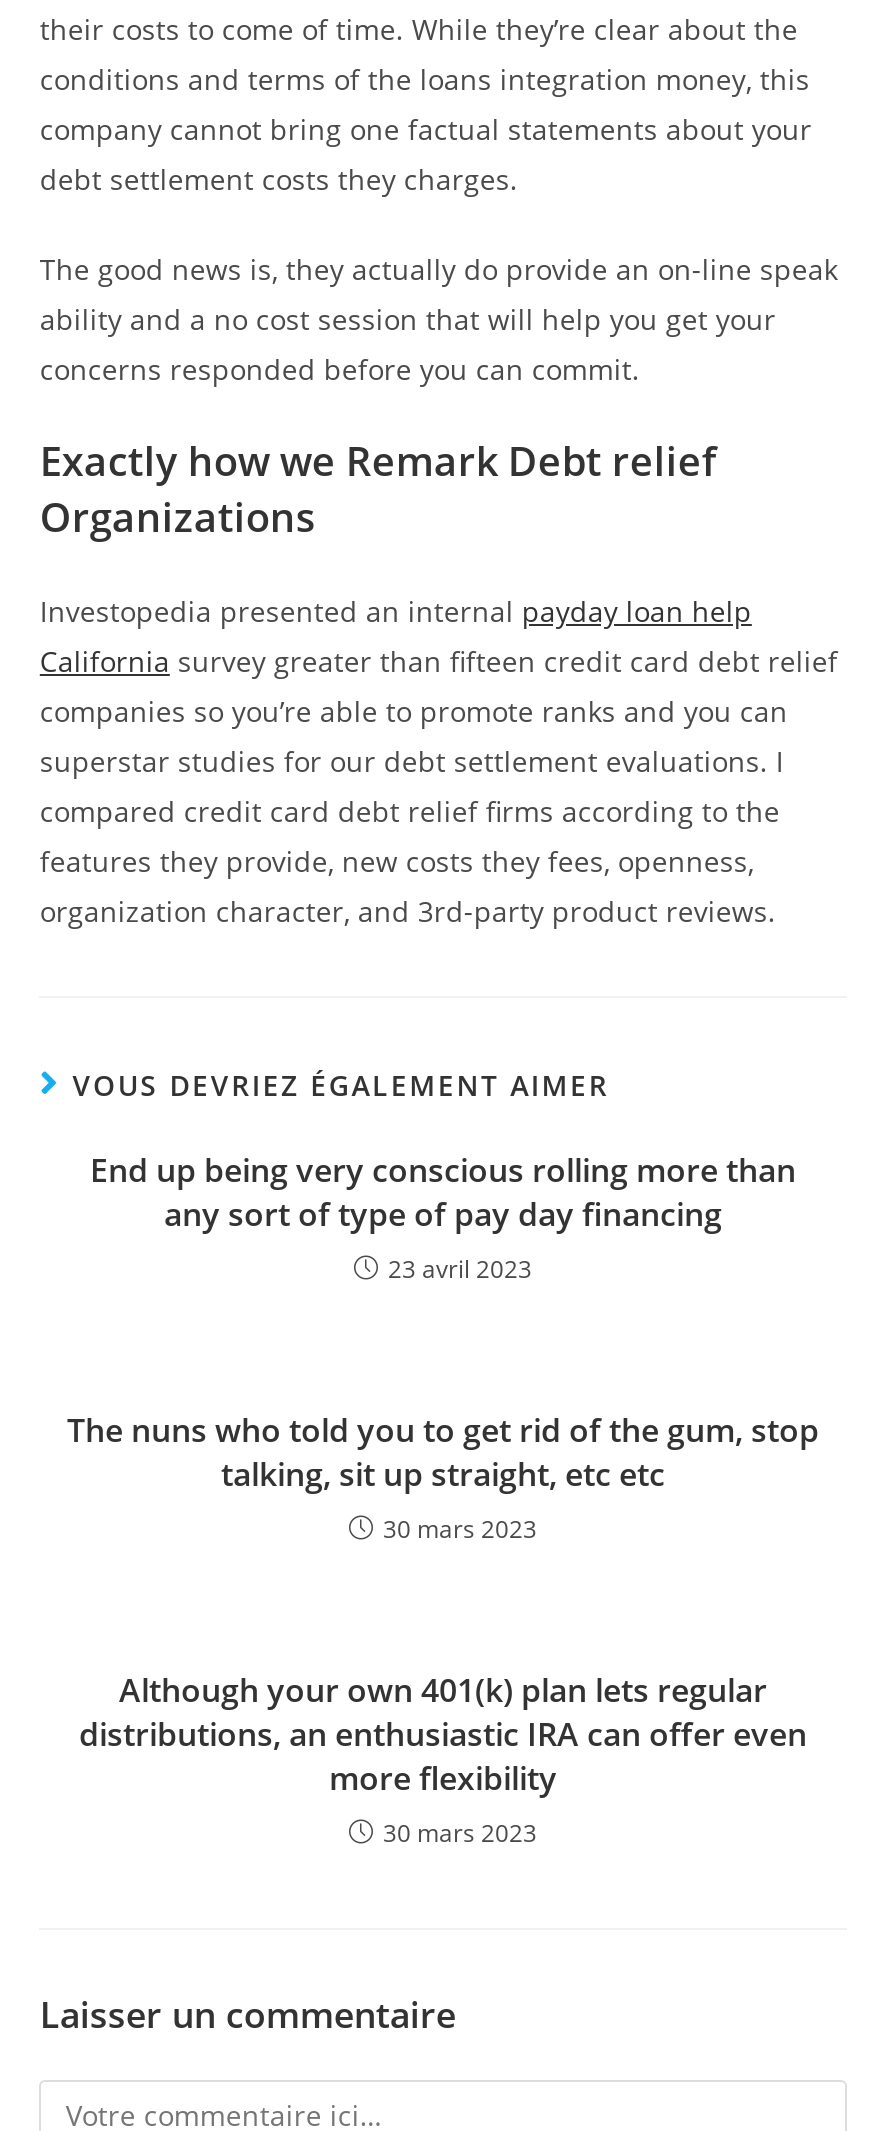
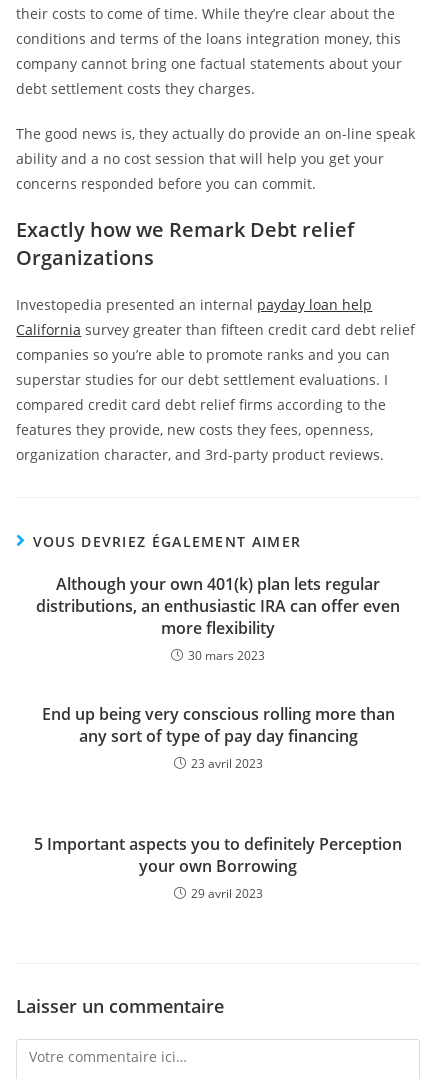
moved down: End up being very conscious rolling more than | any sort of type of pay day financing | 23 avril 2023

- The nuns who told you to get rid of the gum, stop
- talking, sit up straight, etc etc
- 30 mars 2023

moved up: Although your own 401(k) plan lets regular | distributions, an enthusiastic IRA can offer even | more flexibility | 30 mars 2023

+ 5 Important aspects you to definitely Perception
+ your own Borrowing
+ 29 avril 2023
